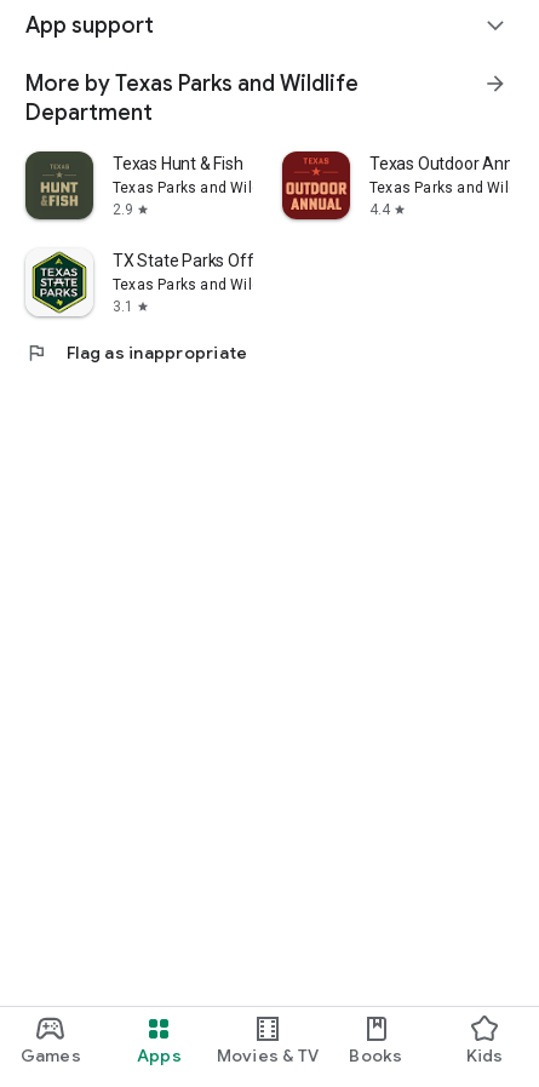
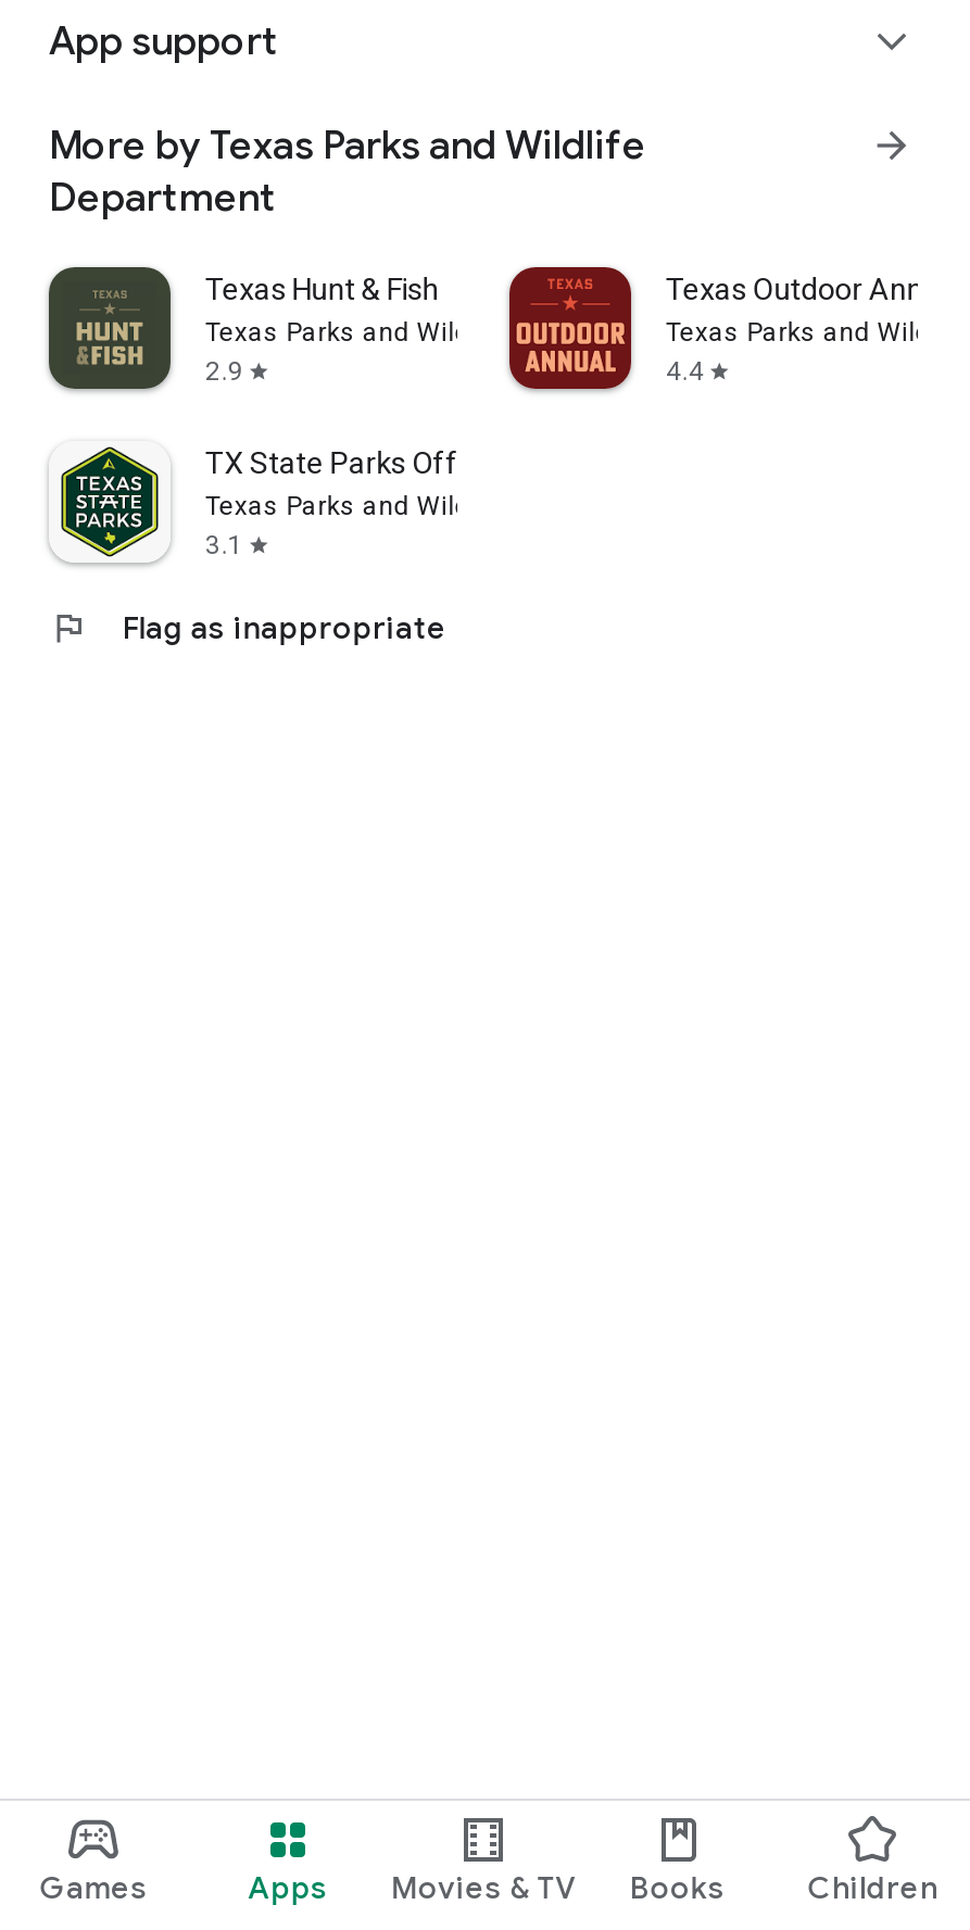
- Kids
+ Children
